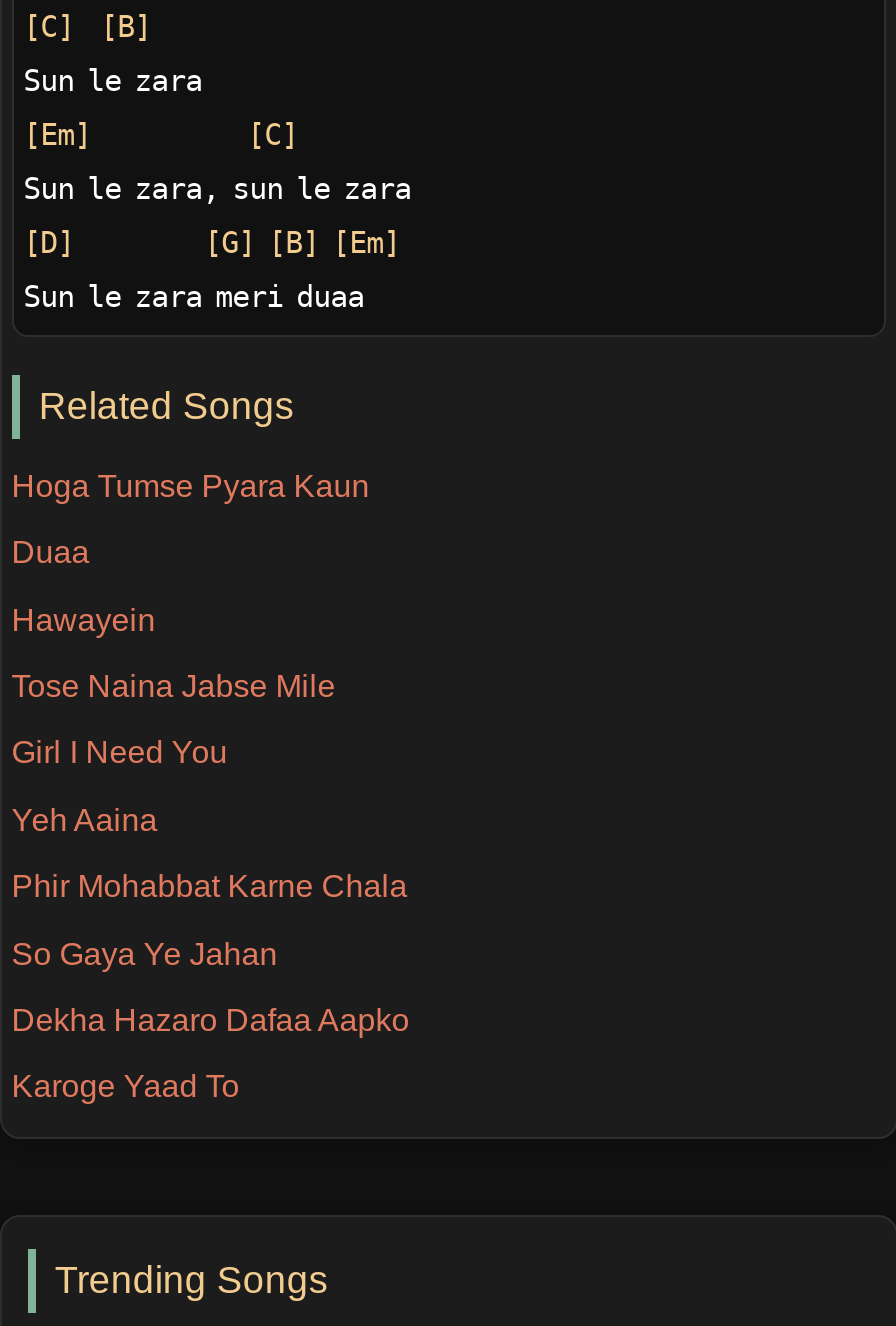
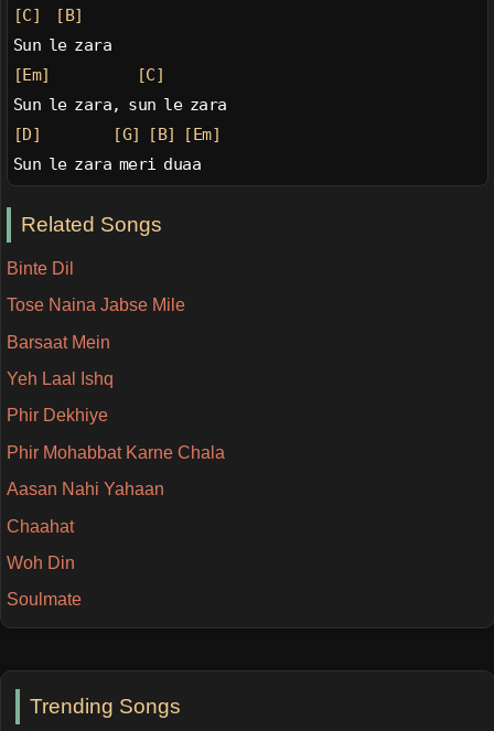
- Hoga Tumse Pyara Kaun
- Duaa
- Hawayein
+ Binte Dil

moved up: Tose Naina Jabse Mile

- Girl I Need You
- Yeh Aaina
+ Barsaat Mein
+ Yeh Laal Ishq
+ Phir Dekhiye

moved up: Phir Mohabbat Karne Chala

- So Gaya Ye Jahan
- Dekha Hazaro Dafaa Aapko
- Karoge Yaad To
+ Aasan Nahi Yahaan
+ Chaahat
+ Woh Din
+ Soulmate
